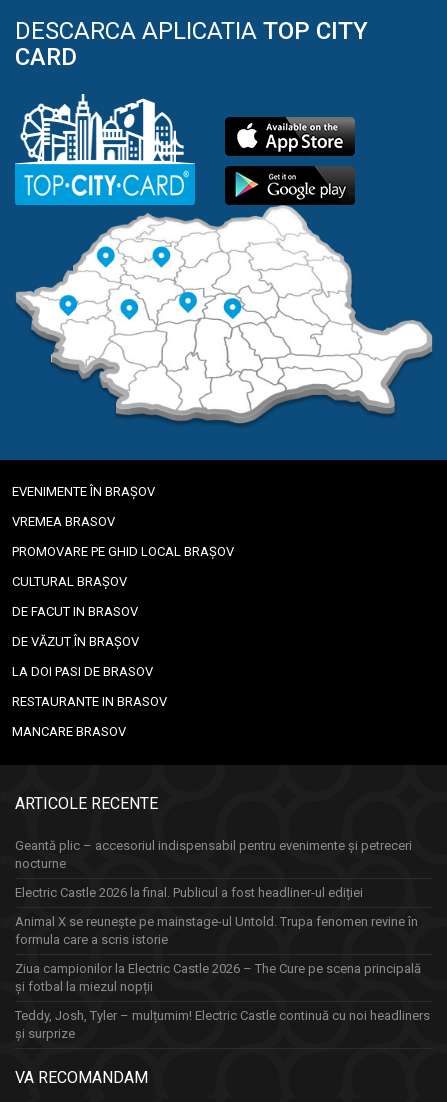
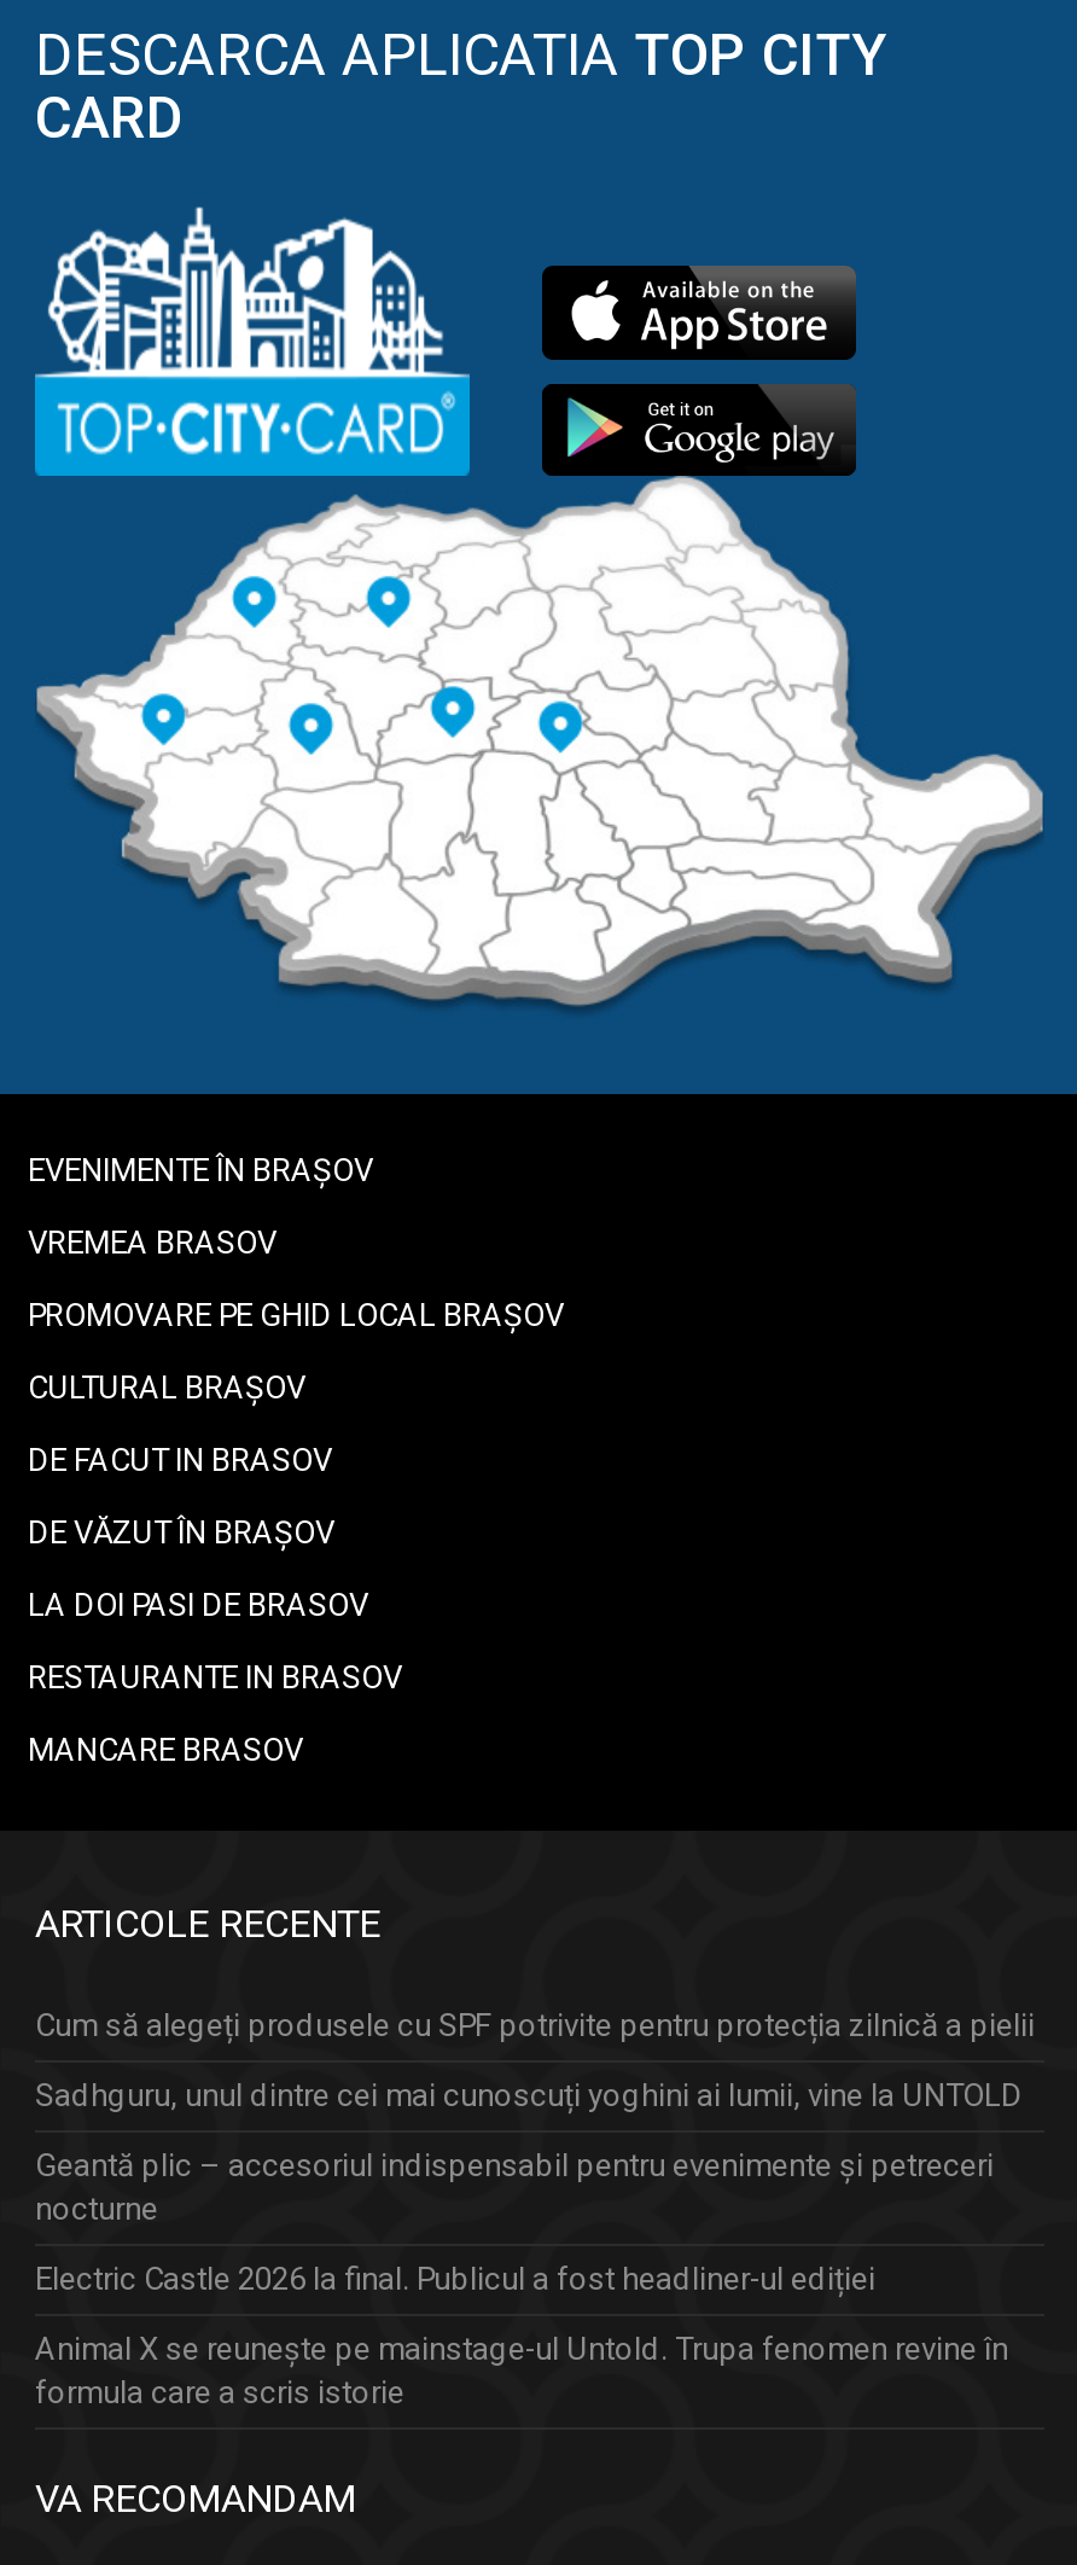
+ Cum să alegeți produsele cu SPF potrivite pentru protecția zilnică a pielii
+ Sadhguru, unul dintre cei mai cunoscuți yoghini ai lumii, vine la UNTOLD

moved down: Geantă plic – accesoriul indispensabil pentru evenimente și petreceri | nocturne | Electric Castle 2026 la final. Publicul a fost headliner-ul ediției | Animal X se reunește pe mainstage-ul Untold. Trupa fenomen revine în | formula care a scris istorie

- Ziua campionilor la Electric Castle 2026 – The Cure pe scena principală
- și fotbal la miezul nopții
- Teddy, Josh, Tyler – mulțumim! Electric Castle continuă cu noi headliners
- și surprize
